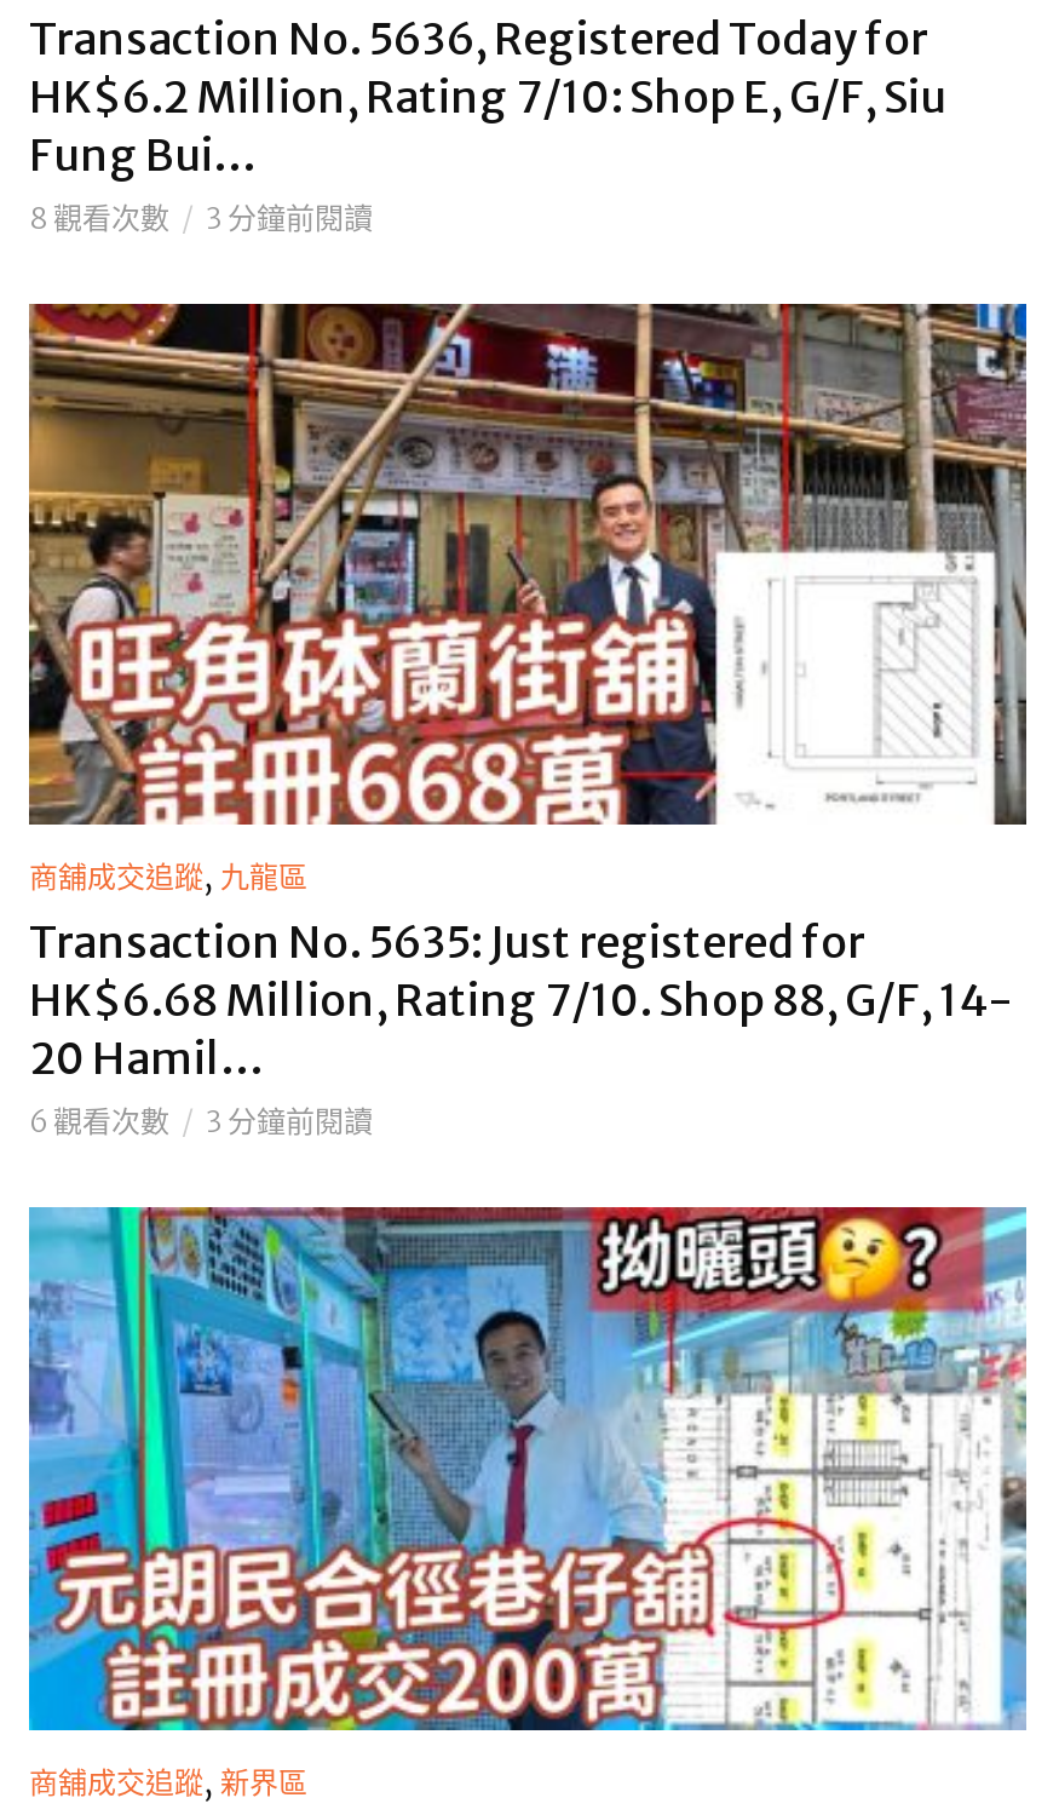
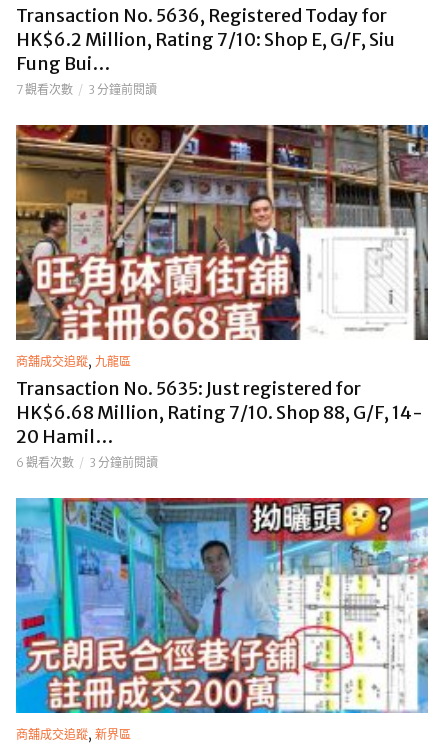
- 8 觀看次數 3 分鐘前閱讀
+ 7 觀看次數 3 分鐘前閱讀
